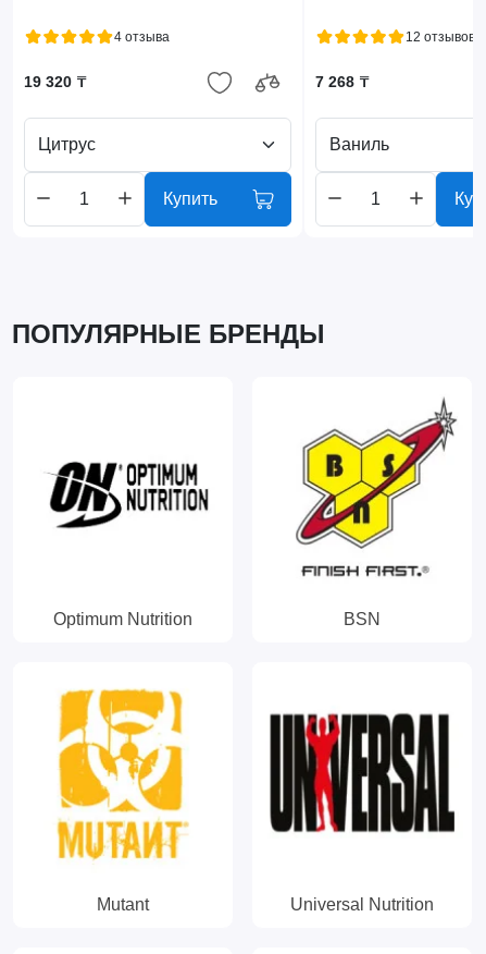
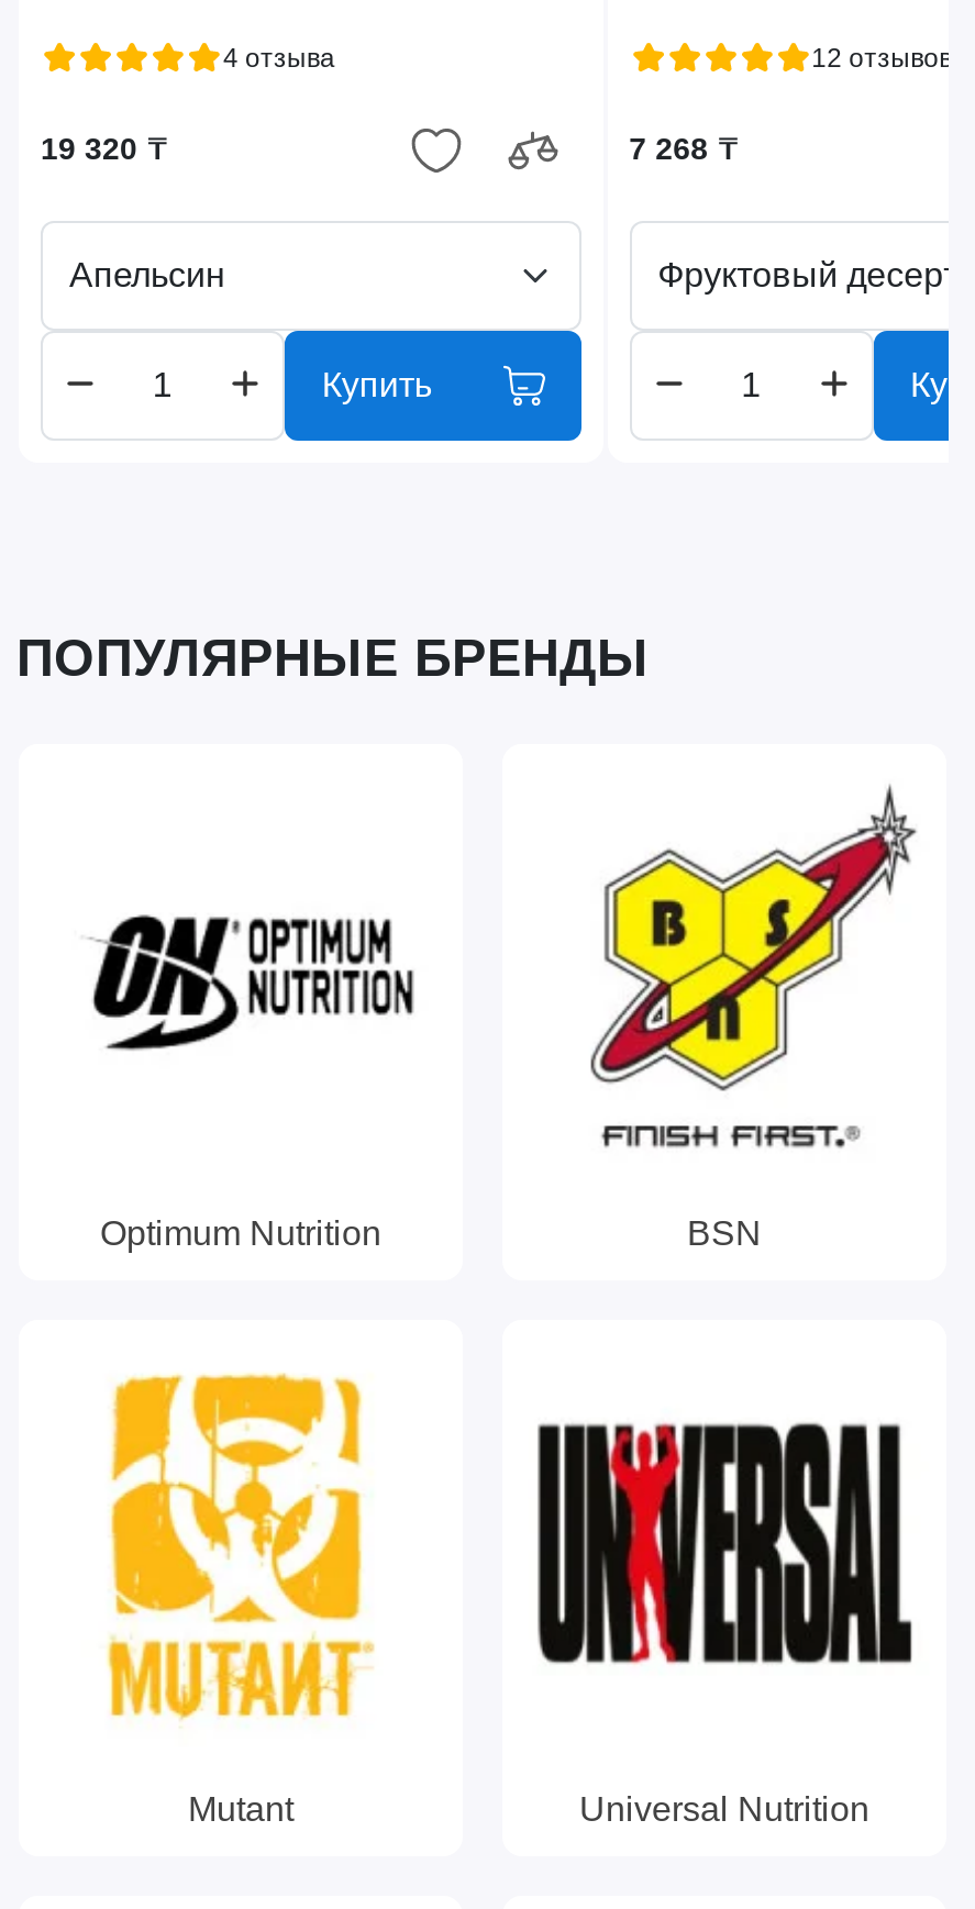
- Цитрус
+ Апельсин

- Ваниль
+ Фруктовый десерт
